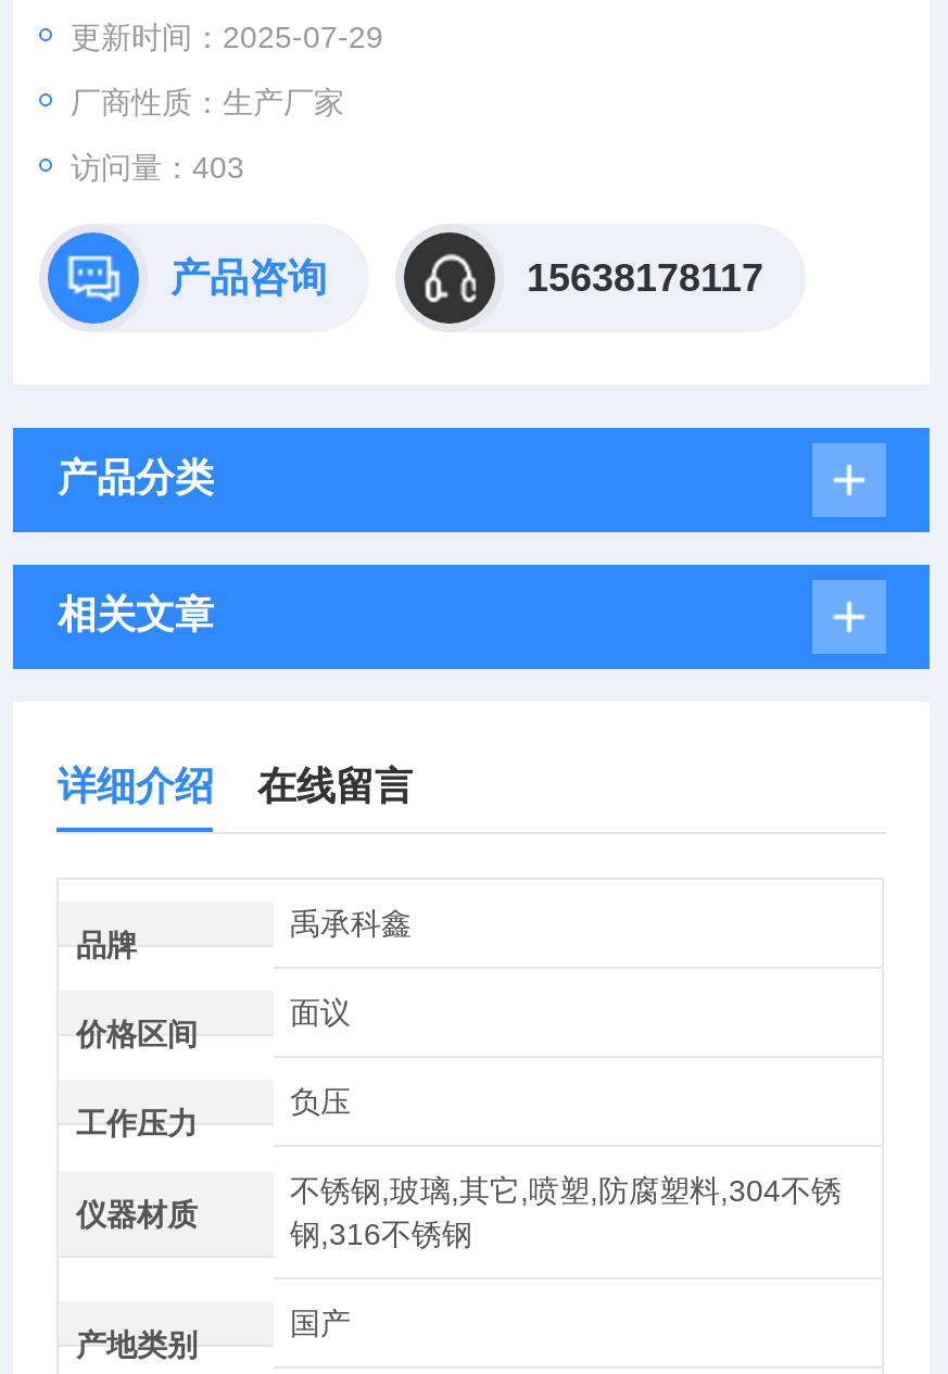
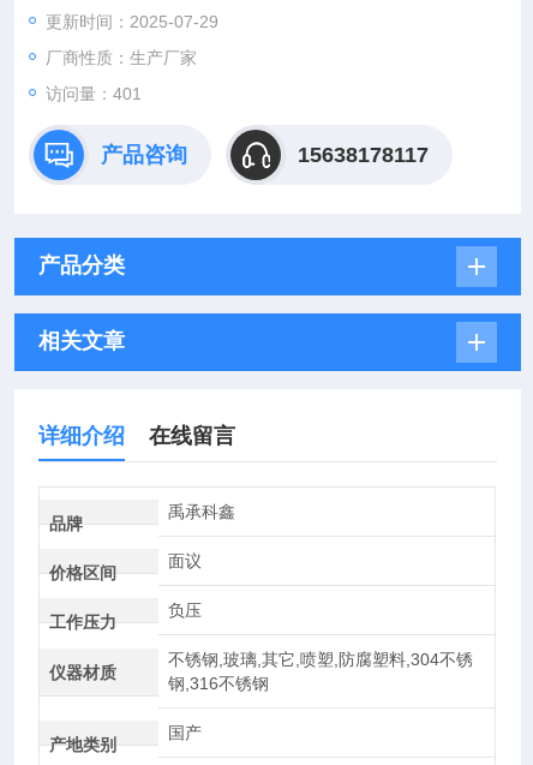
- 访问量：403
+ 访问量：401
